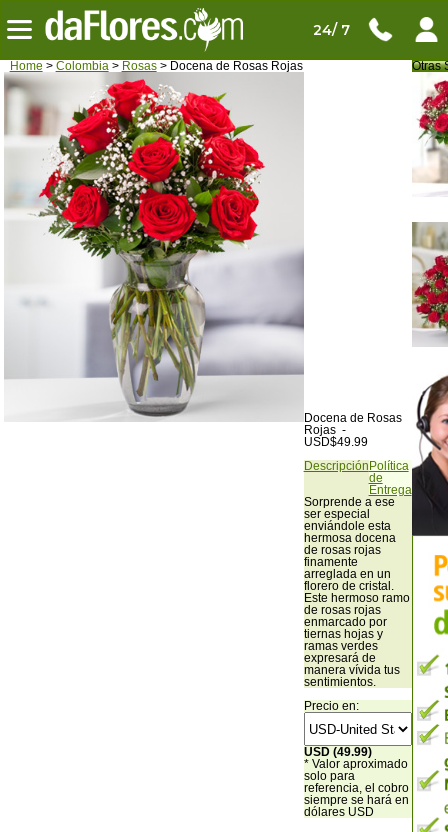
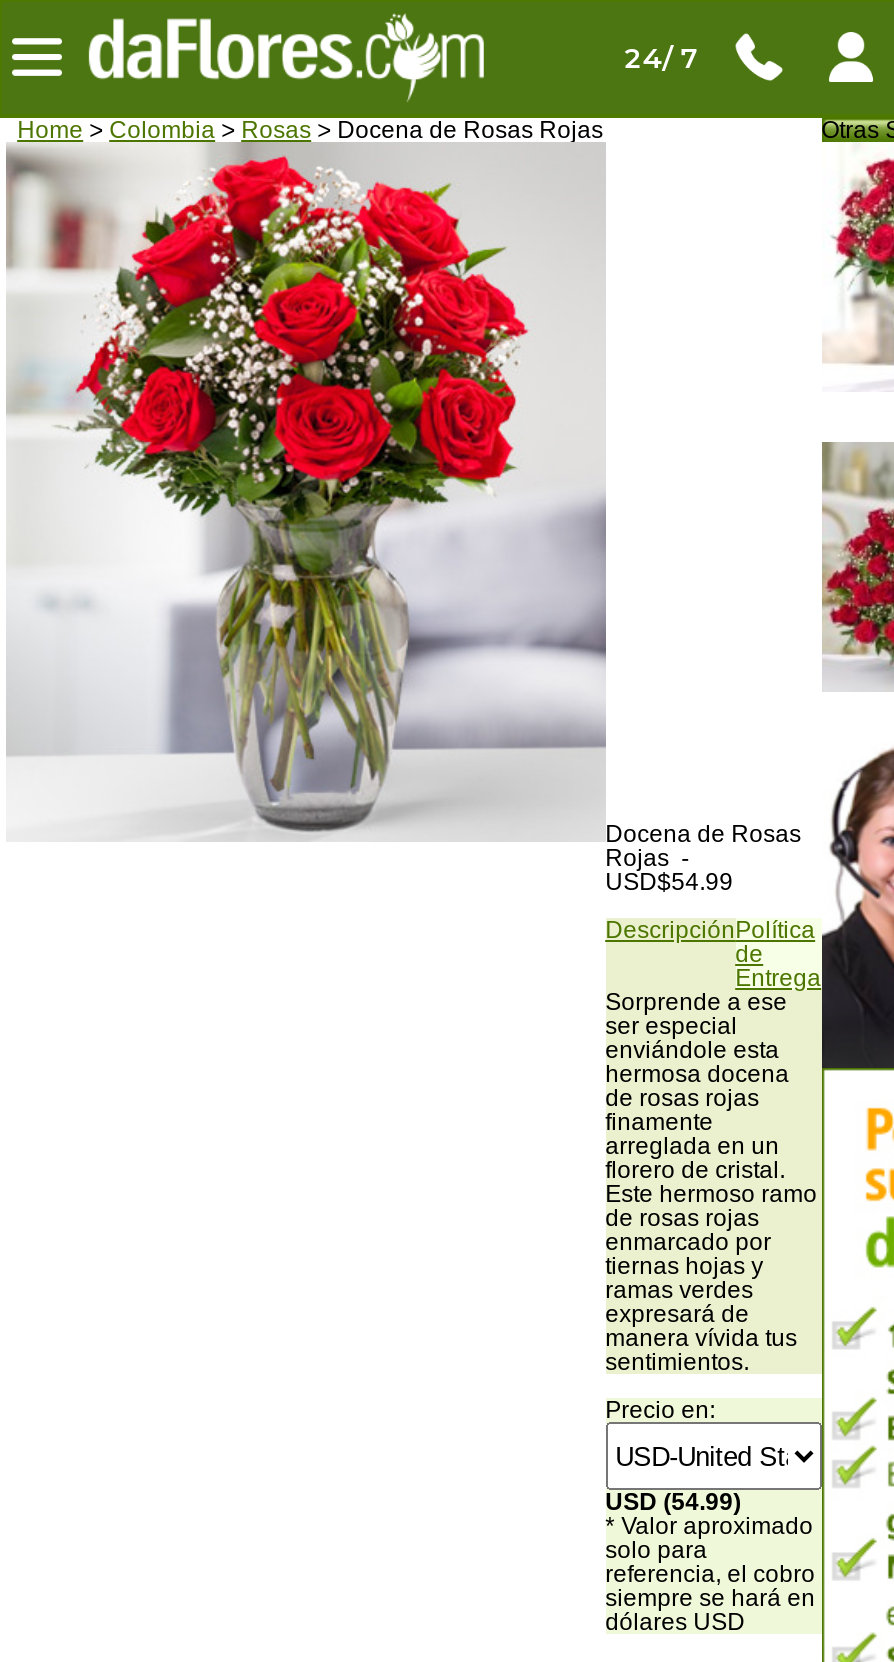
- USD$49.99
+ USD$54.99

- USD (49.99)
+ USD (54.99)
